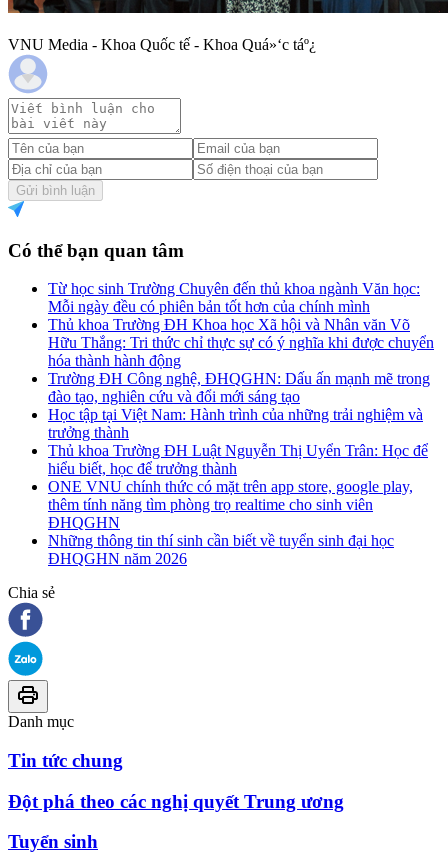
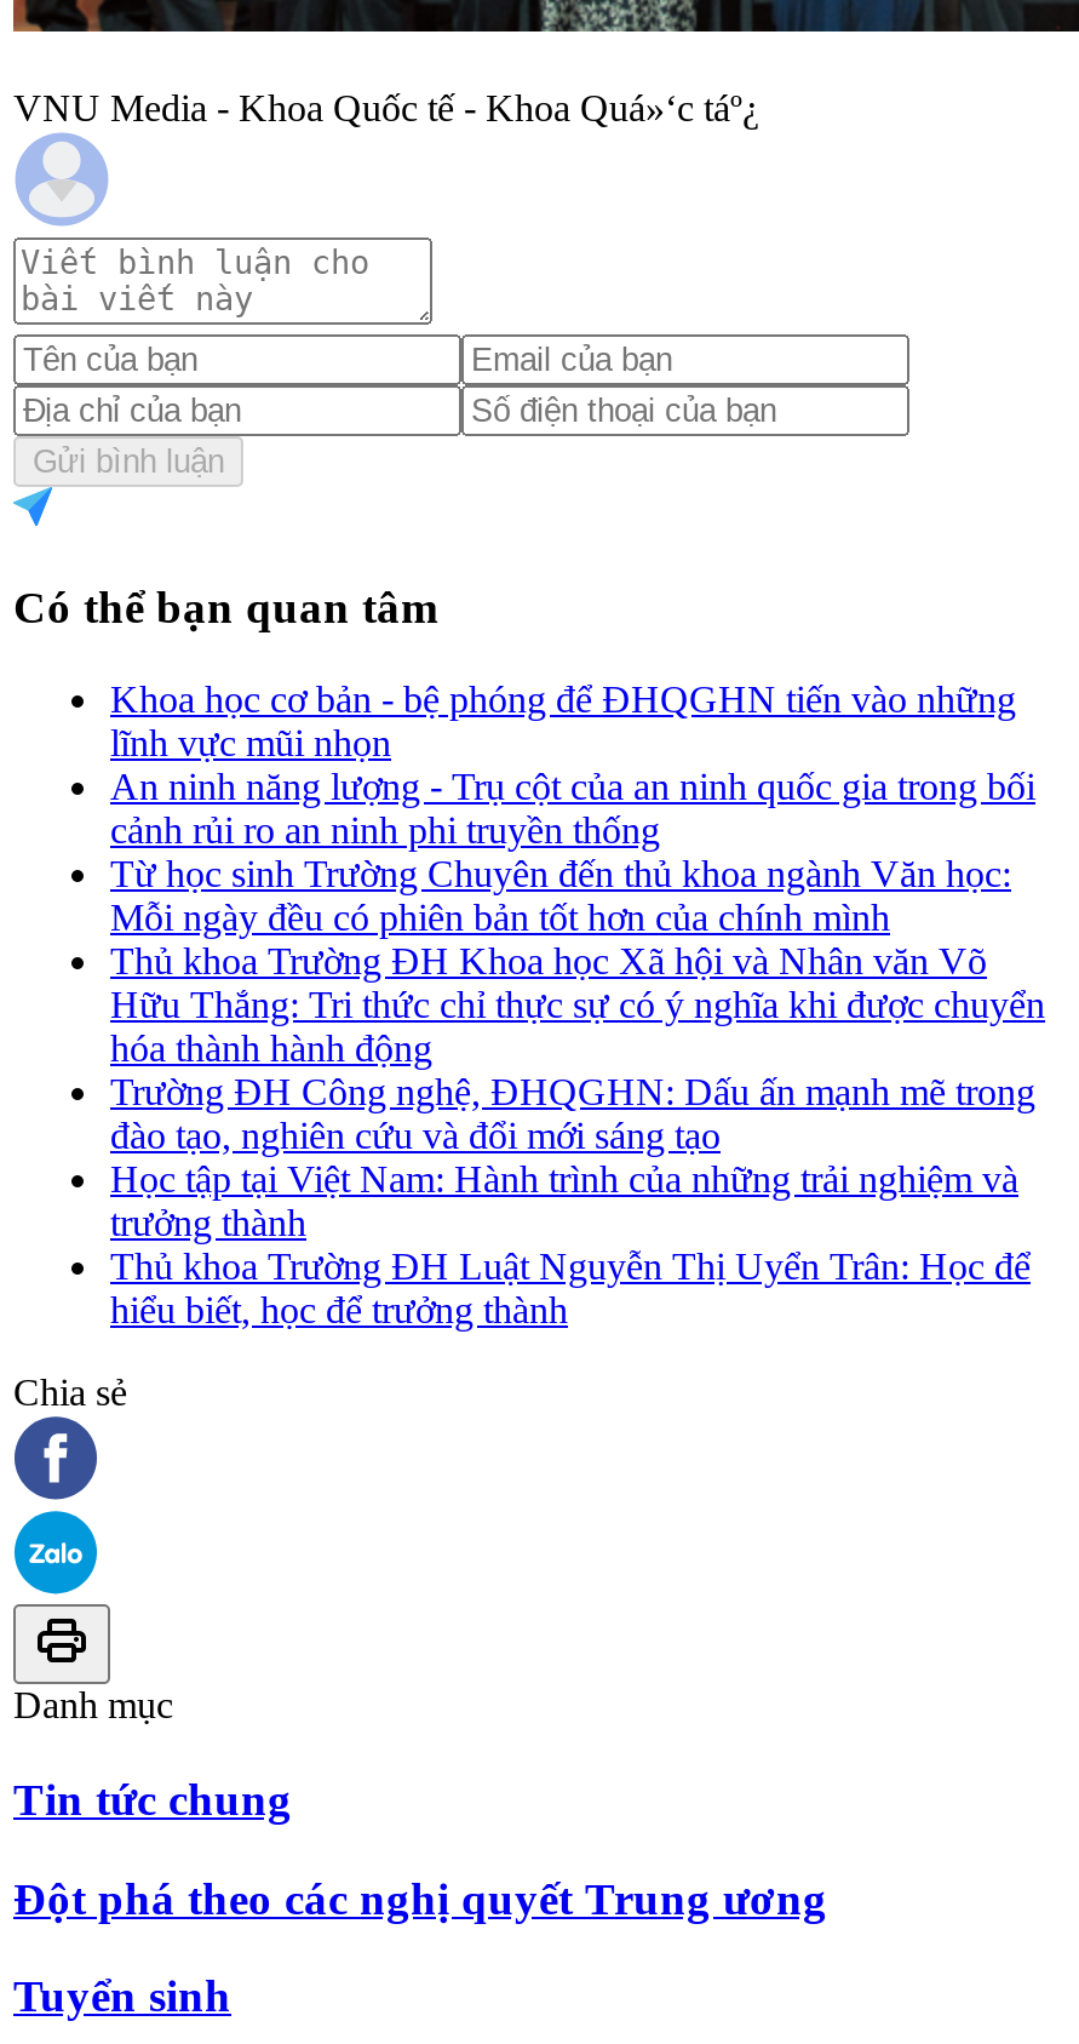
+ Khoa học cơ bản - bệ phóng để ĐHQGHN tiến vào những
+ lĩnh vực mũi nhọn
+ An ninh năng lượng - Trụ cột của an ninh quốc gia trong bối
+ cảnh rủi ro an ninh phi truyền thống

moved down: Từ học sinh Trường Chuyên đến thủ khoa ngành Văn học: | Mỗi ngày đều có phiên bản tốt hơn của chính mình | Thủ khoa Trường ĐH Khoa học Xã hội và Nhân văn Võ | ... | Thủ khoa Trường ĐH Luật Nguyễn Thị Uyển Trân: Học để | hiểu biết, học để trưởng thành

- ONE VNU chính thức có mặt trên app store, google play,
- thêm tính năng tìm phòng trọ realtime cho sinh viên
- ĐHQGHN
- Những thông tin thí sinh cần biết về tuyển sinh đại học
- ĐHQGHN năm 2026
